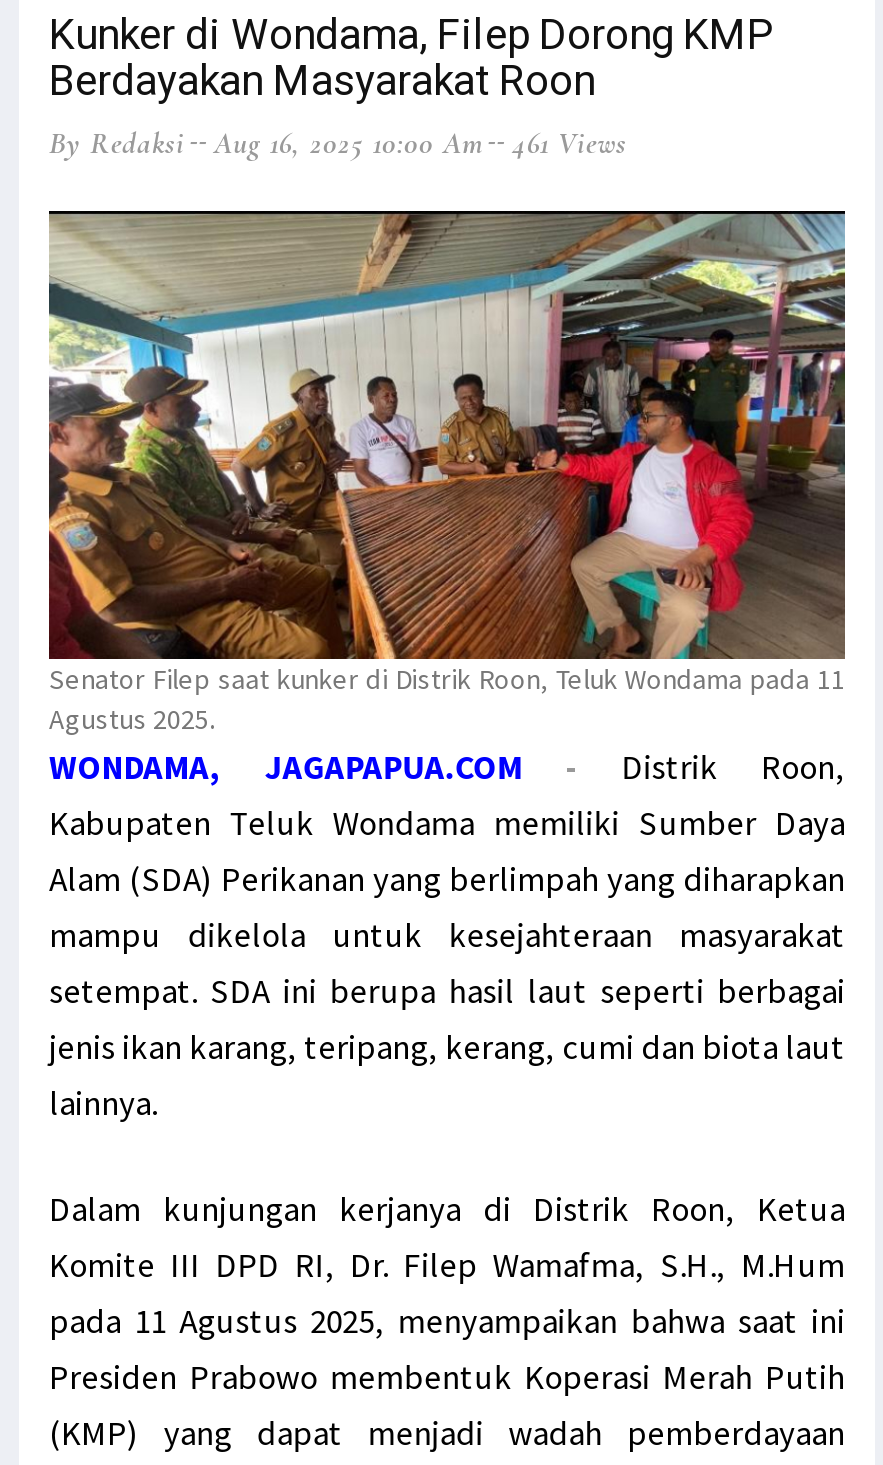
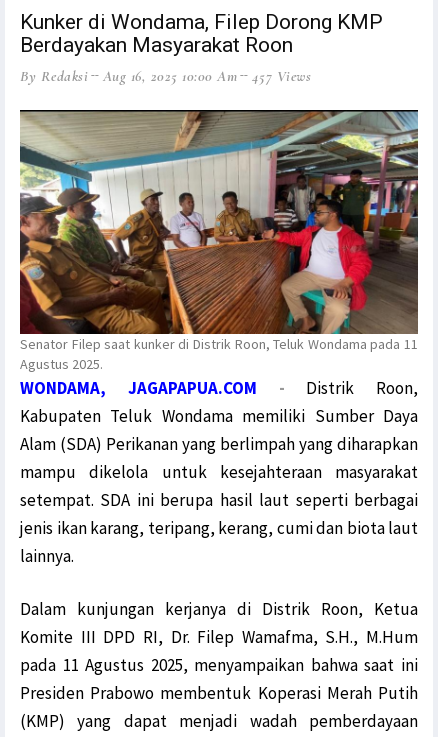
- By Redaksi Aug 16, 2025 10:00 Am 461 Views
+ By Redaksi Aug 16, 2025 10:00 Am 457 Views
